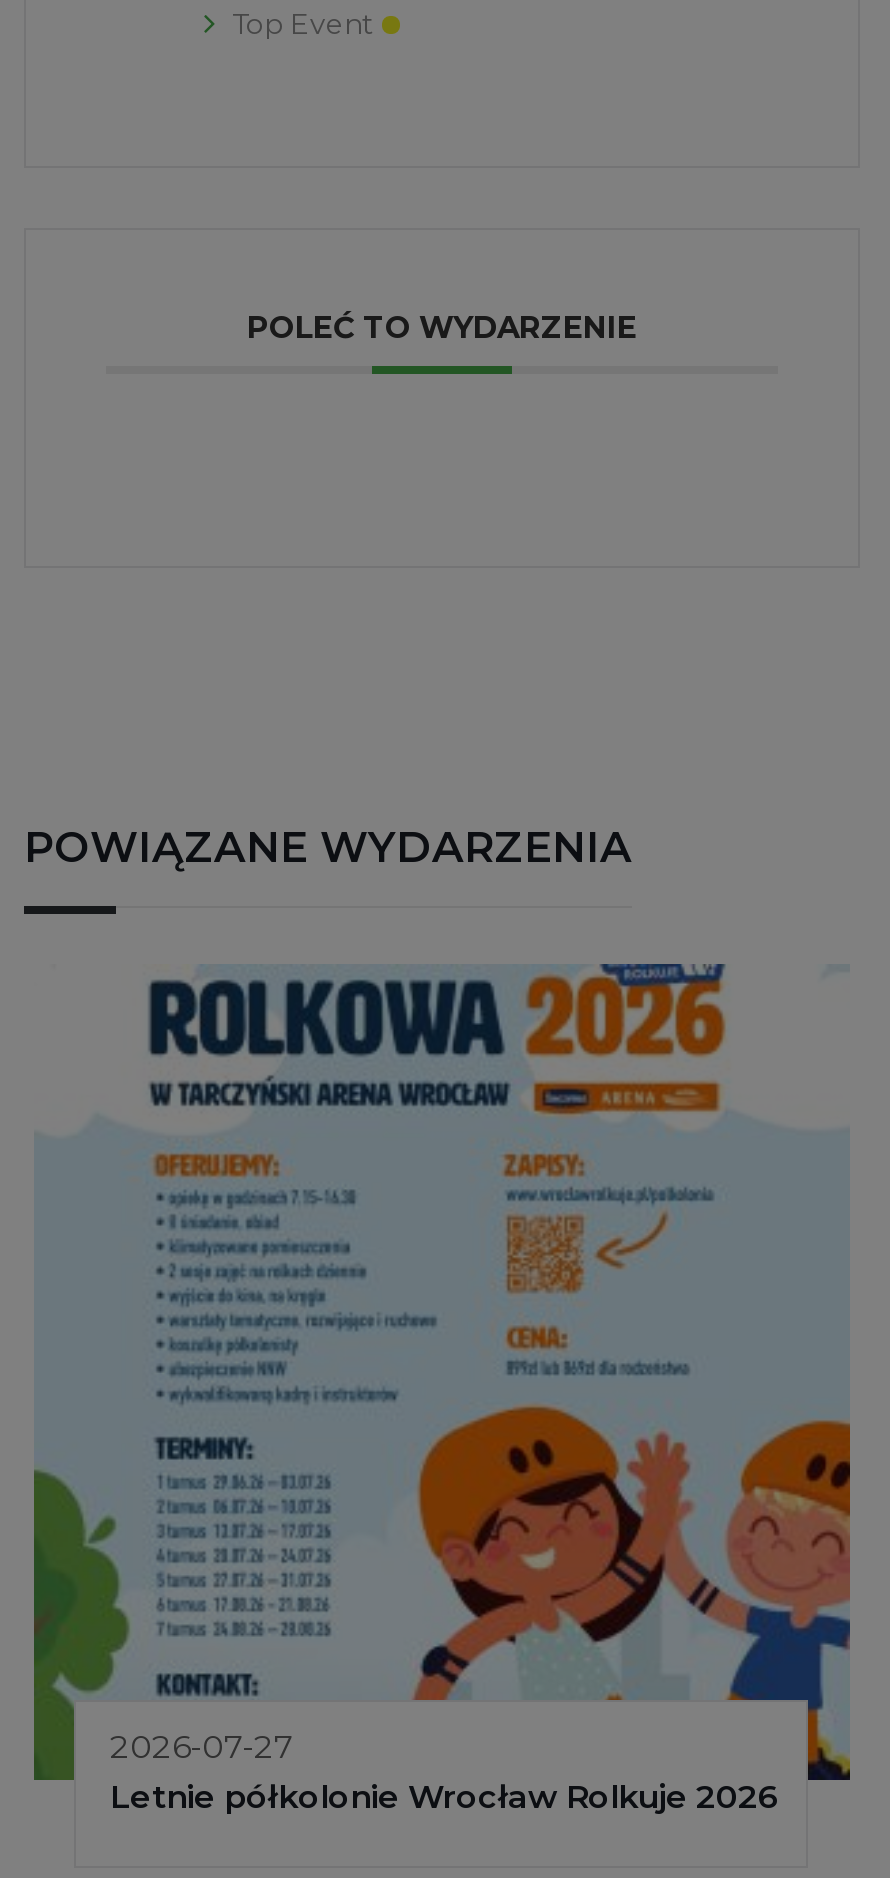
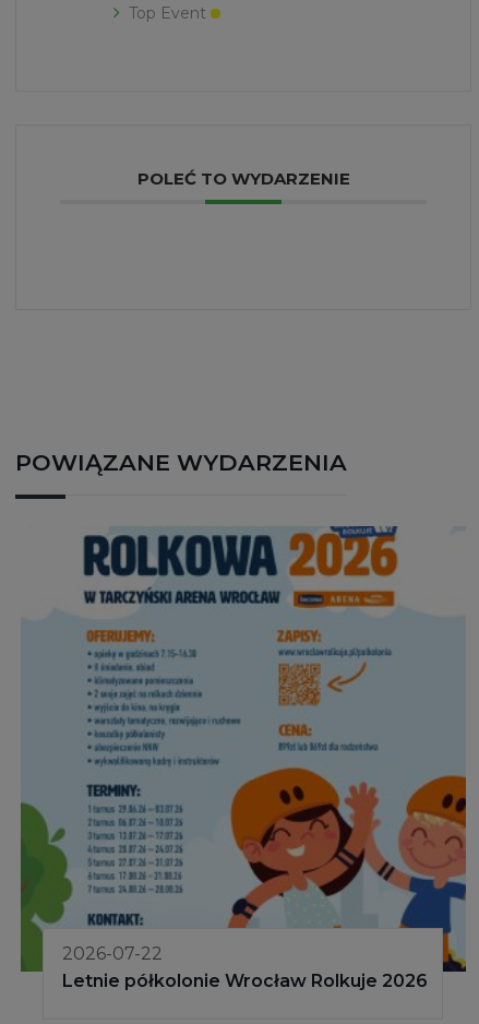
- 2026-07-27
+ 2026-07-22
